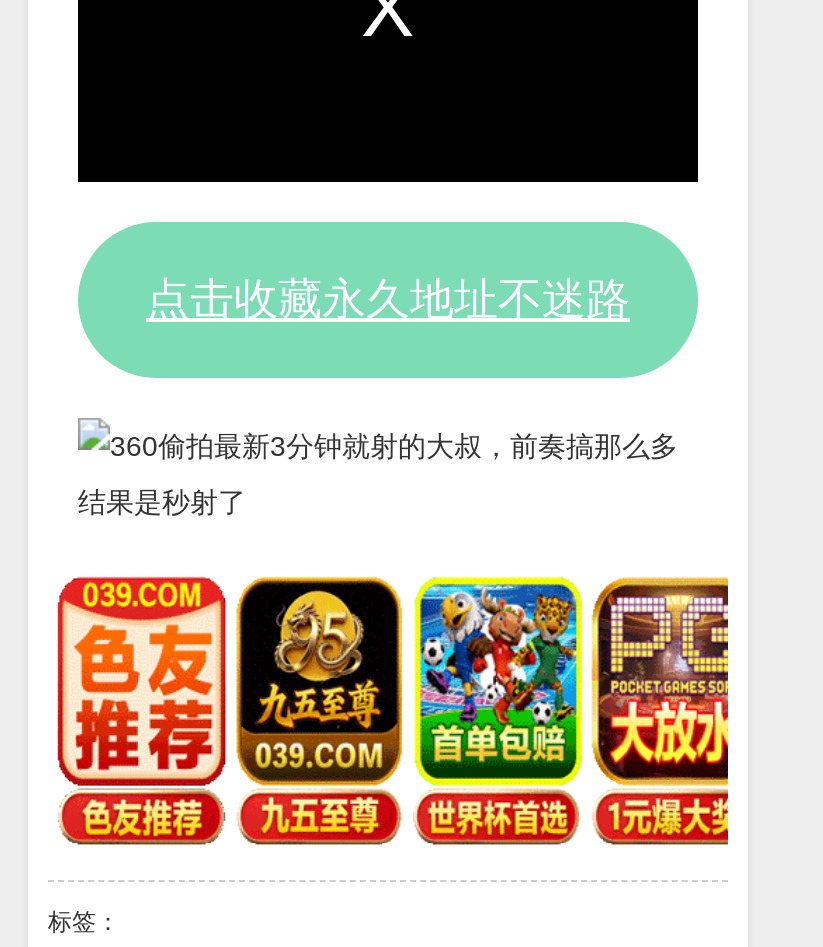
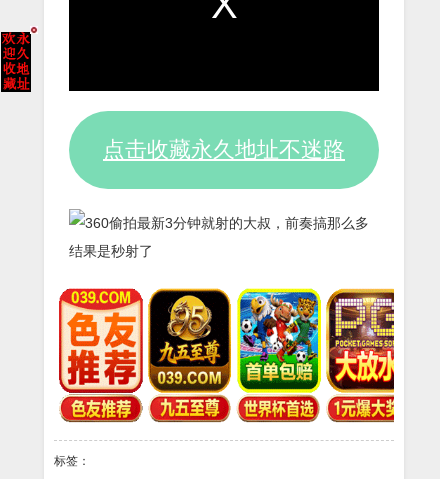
+ [image]
